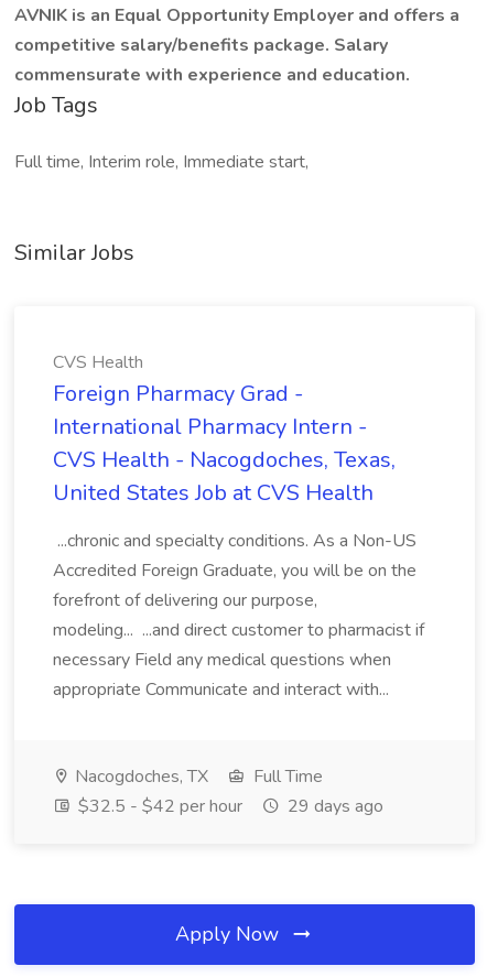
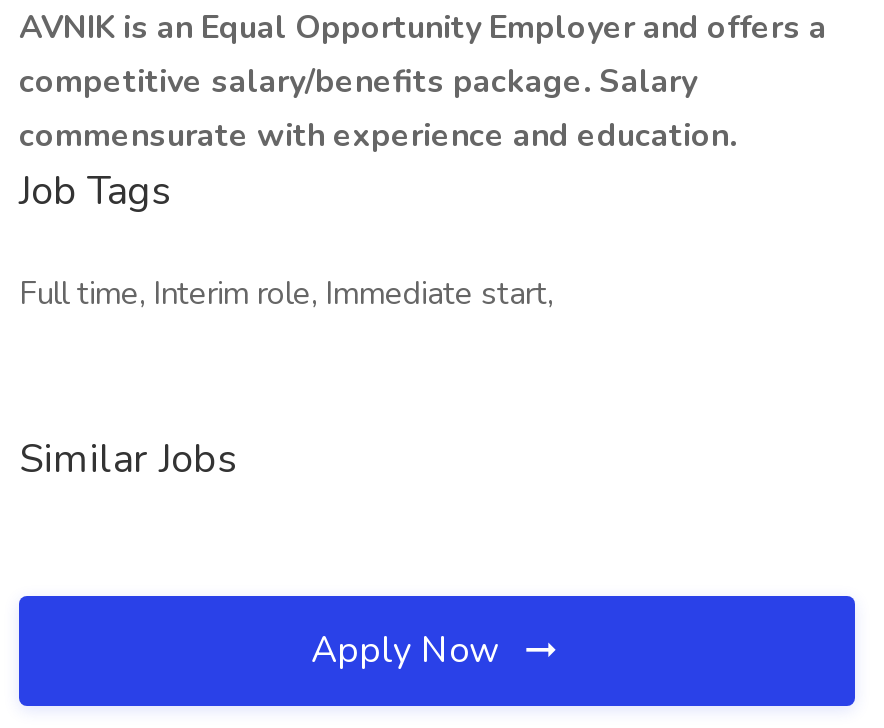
- CVS Health
- Foreign Pharmacy Grad -
- International Pharmacy Intern -
- CVS Health - Nacogdoches, Texas,
- United States Job at CVS Health
- ...chronic and specialty conditions. As a Non-US
- Accredited Foreign Graduate, you will be on the
- forefront of delivering our purpose,
- modeling... ...and direct customer to pharmacist if
- necessary Field any medical questions when
- appropriate Communicate and interact with...

- Nacogdoches, TX
- Full Time
- $32.5 - $42 per hour
- 29 days ago
